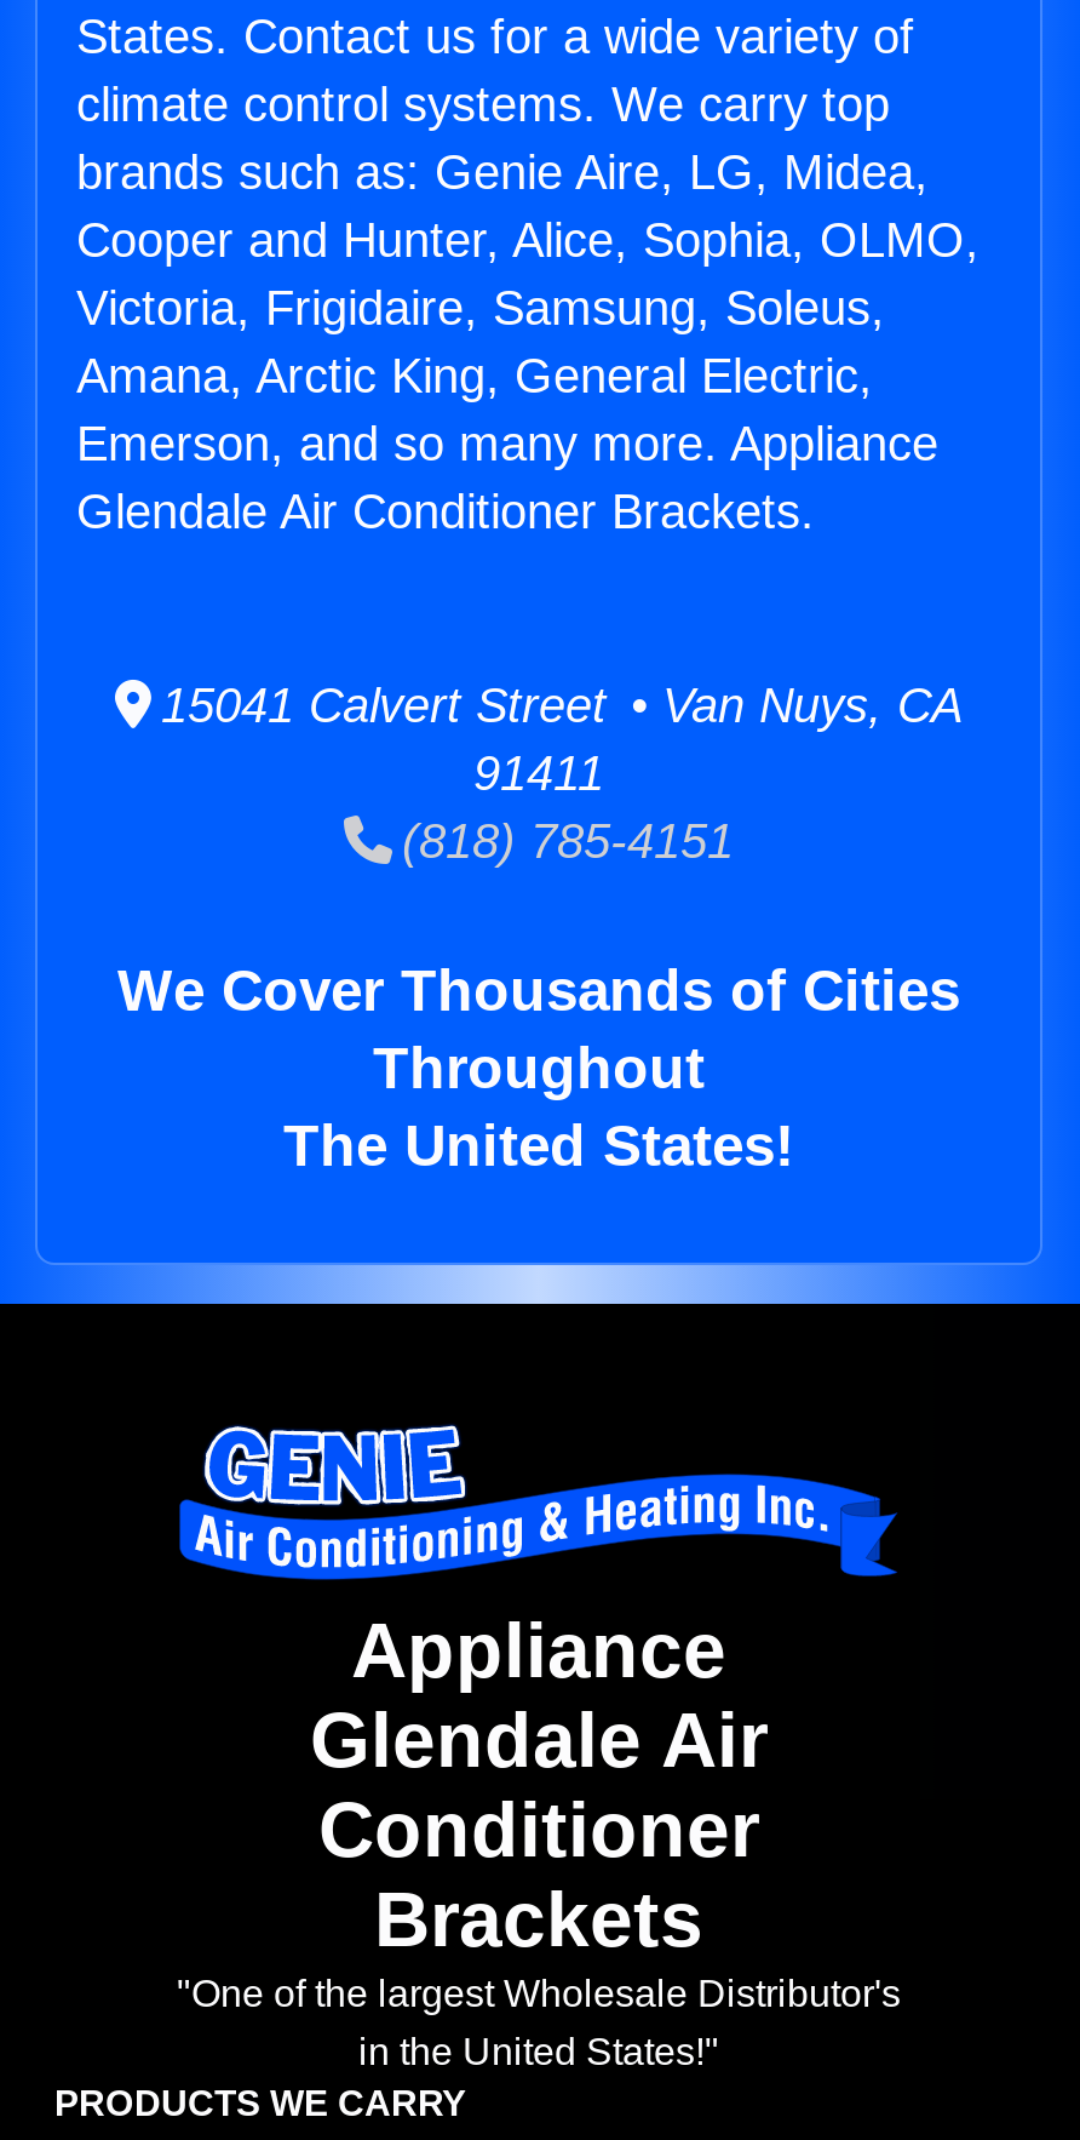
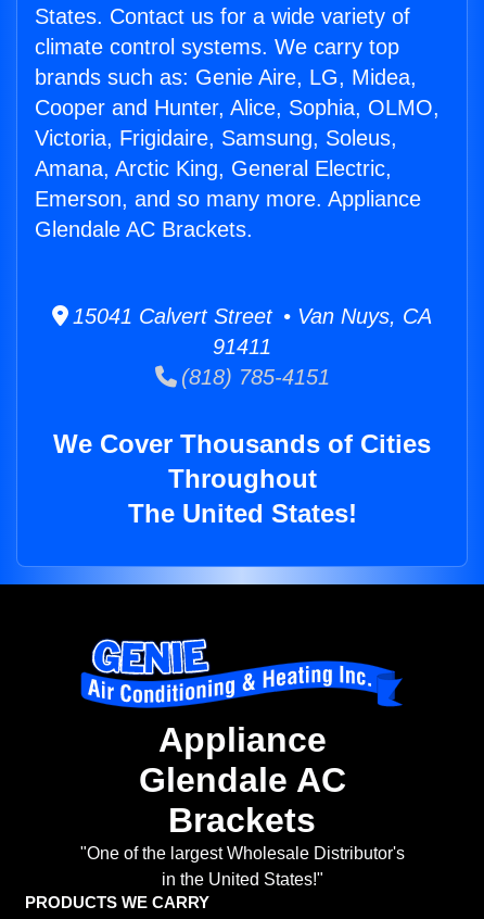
- Glendale Air Conditioner Brackets.
+ Glendale AC Brackets.

- Glendale Air
- Conditioner
+ Glendale AC
